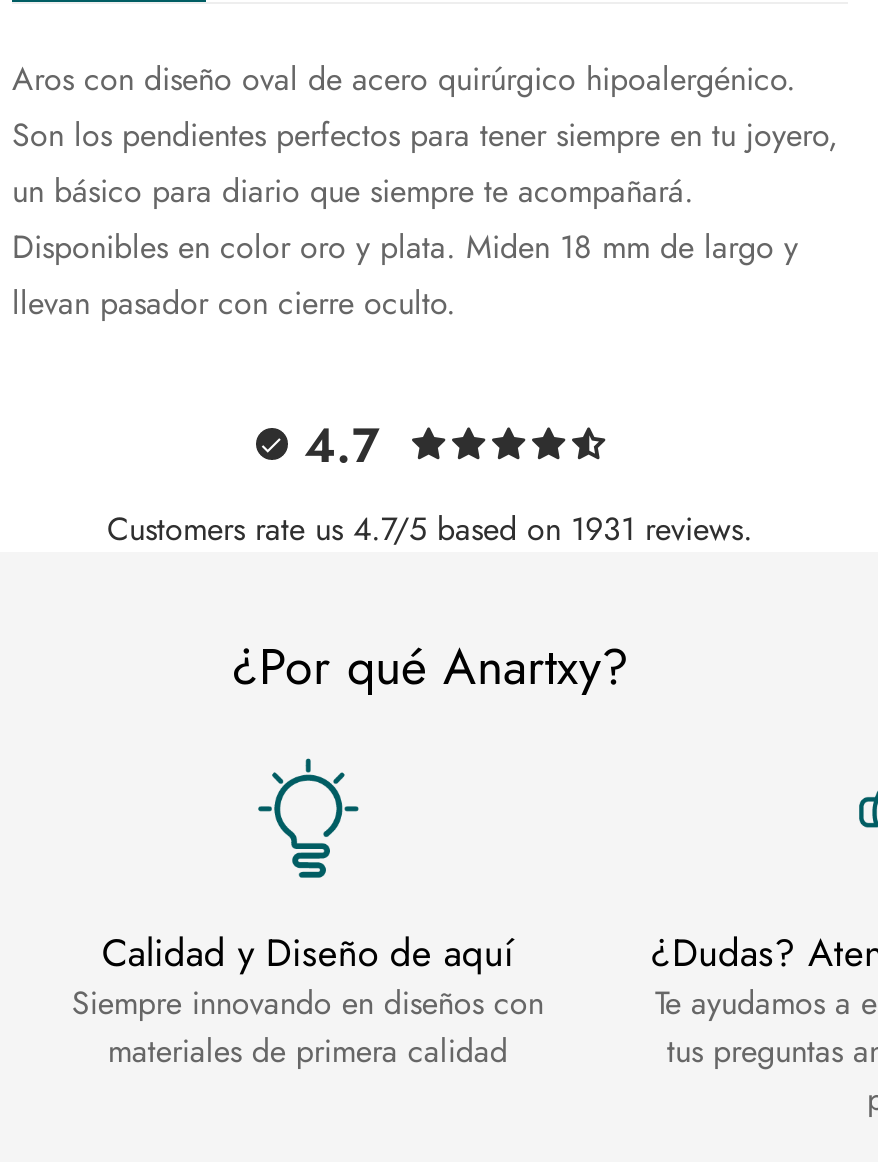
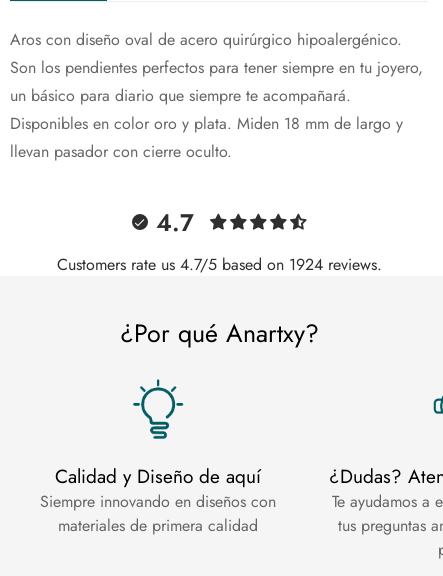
- Customers rate us 4.7/5 based on 1931 reviews.
+ Customers rate us 4.7/5 based on 1924 reviews.
